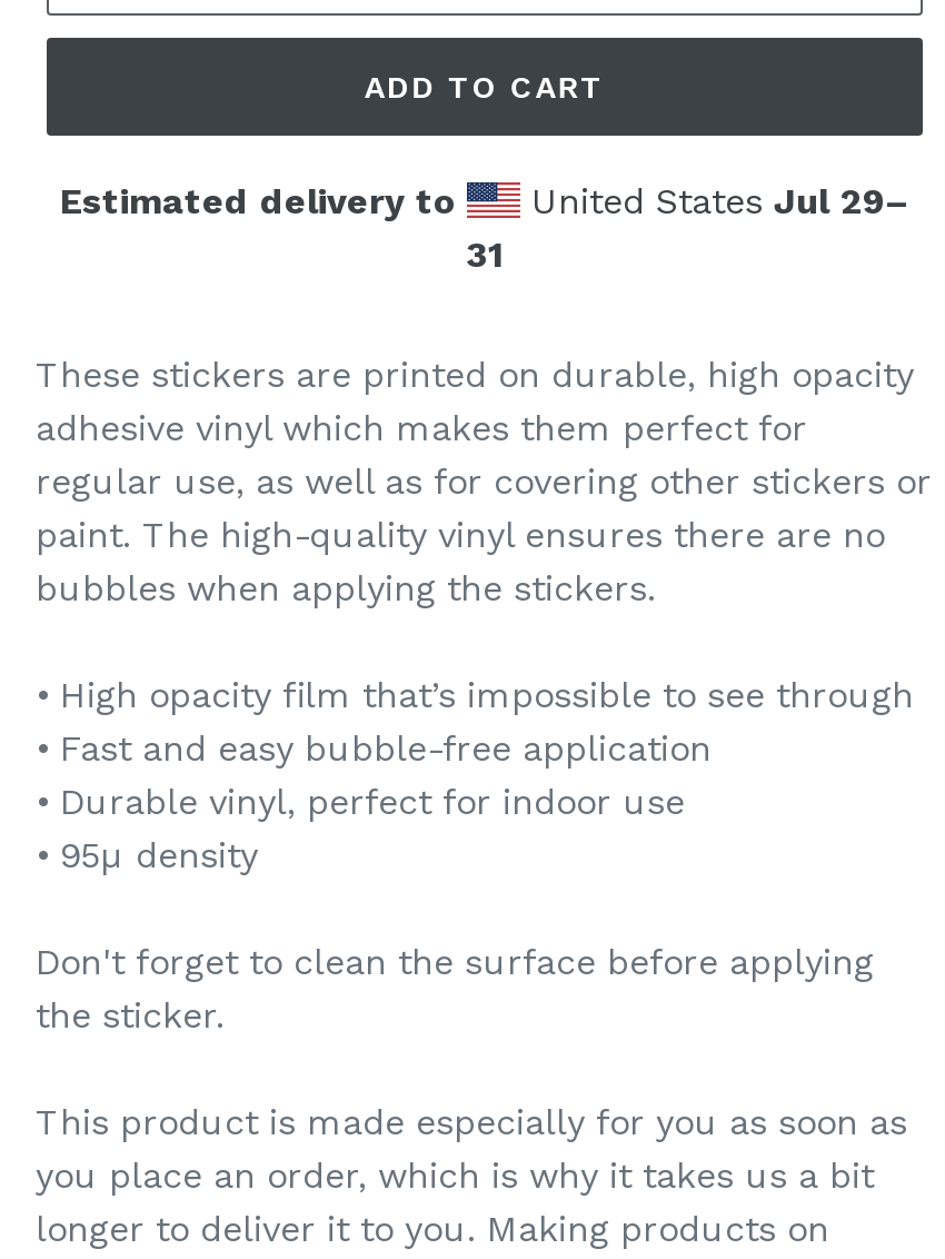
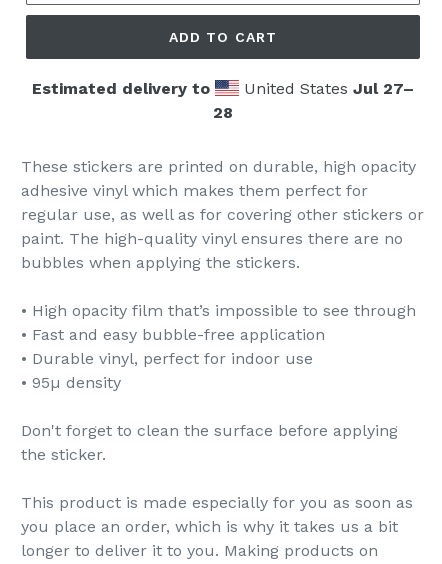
- United States Jul 29–
+ United States Jul 27–

- 31
+ 28
